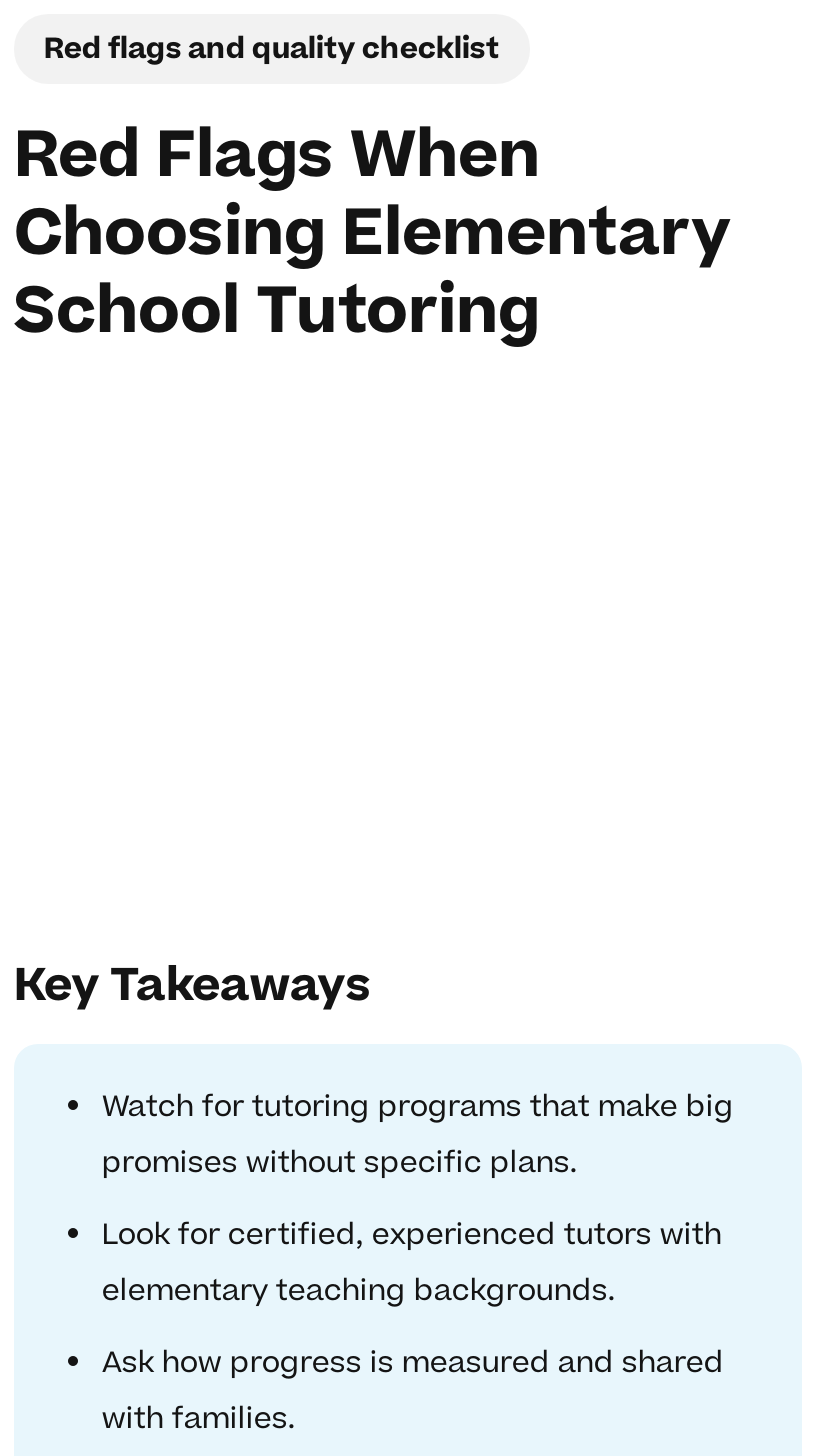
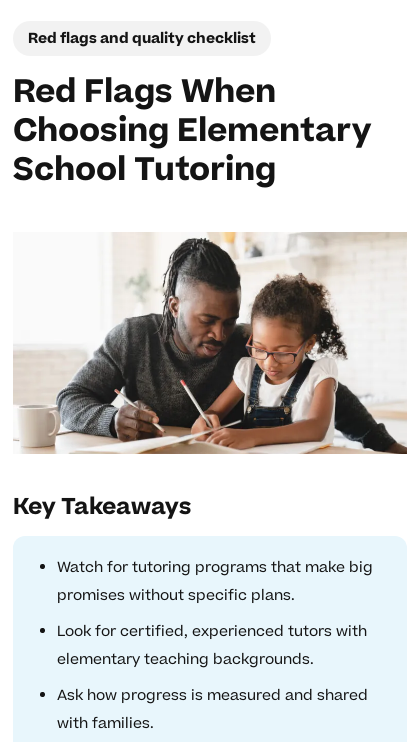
+ [image]
